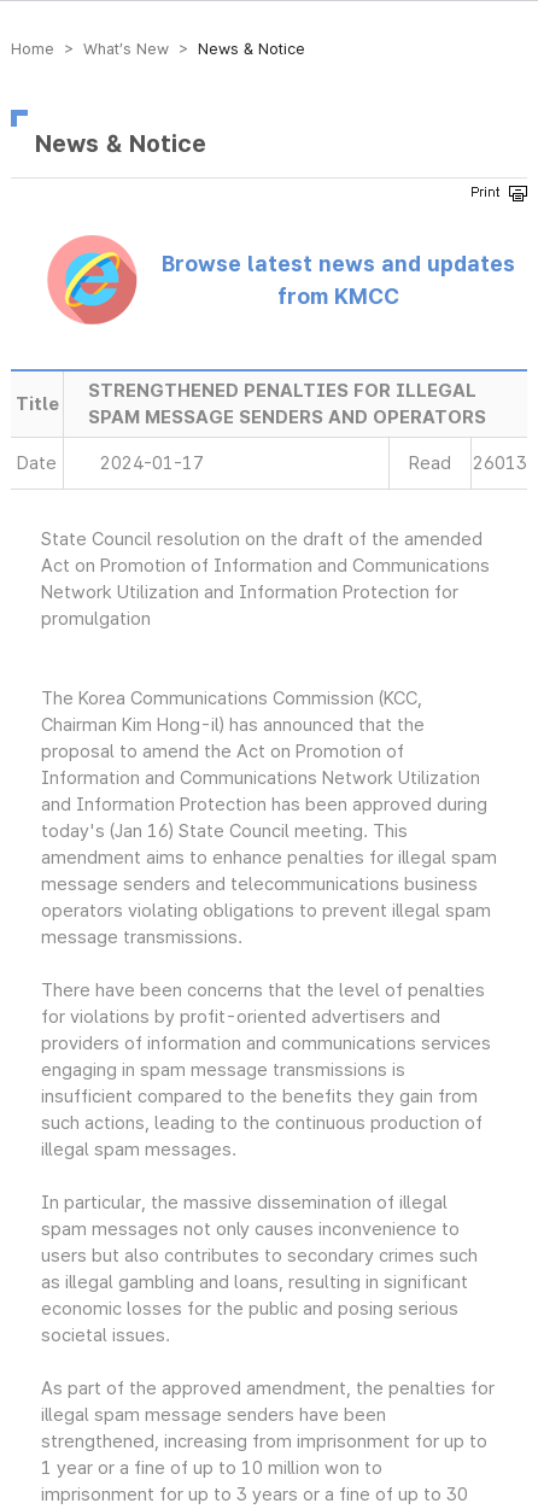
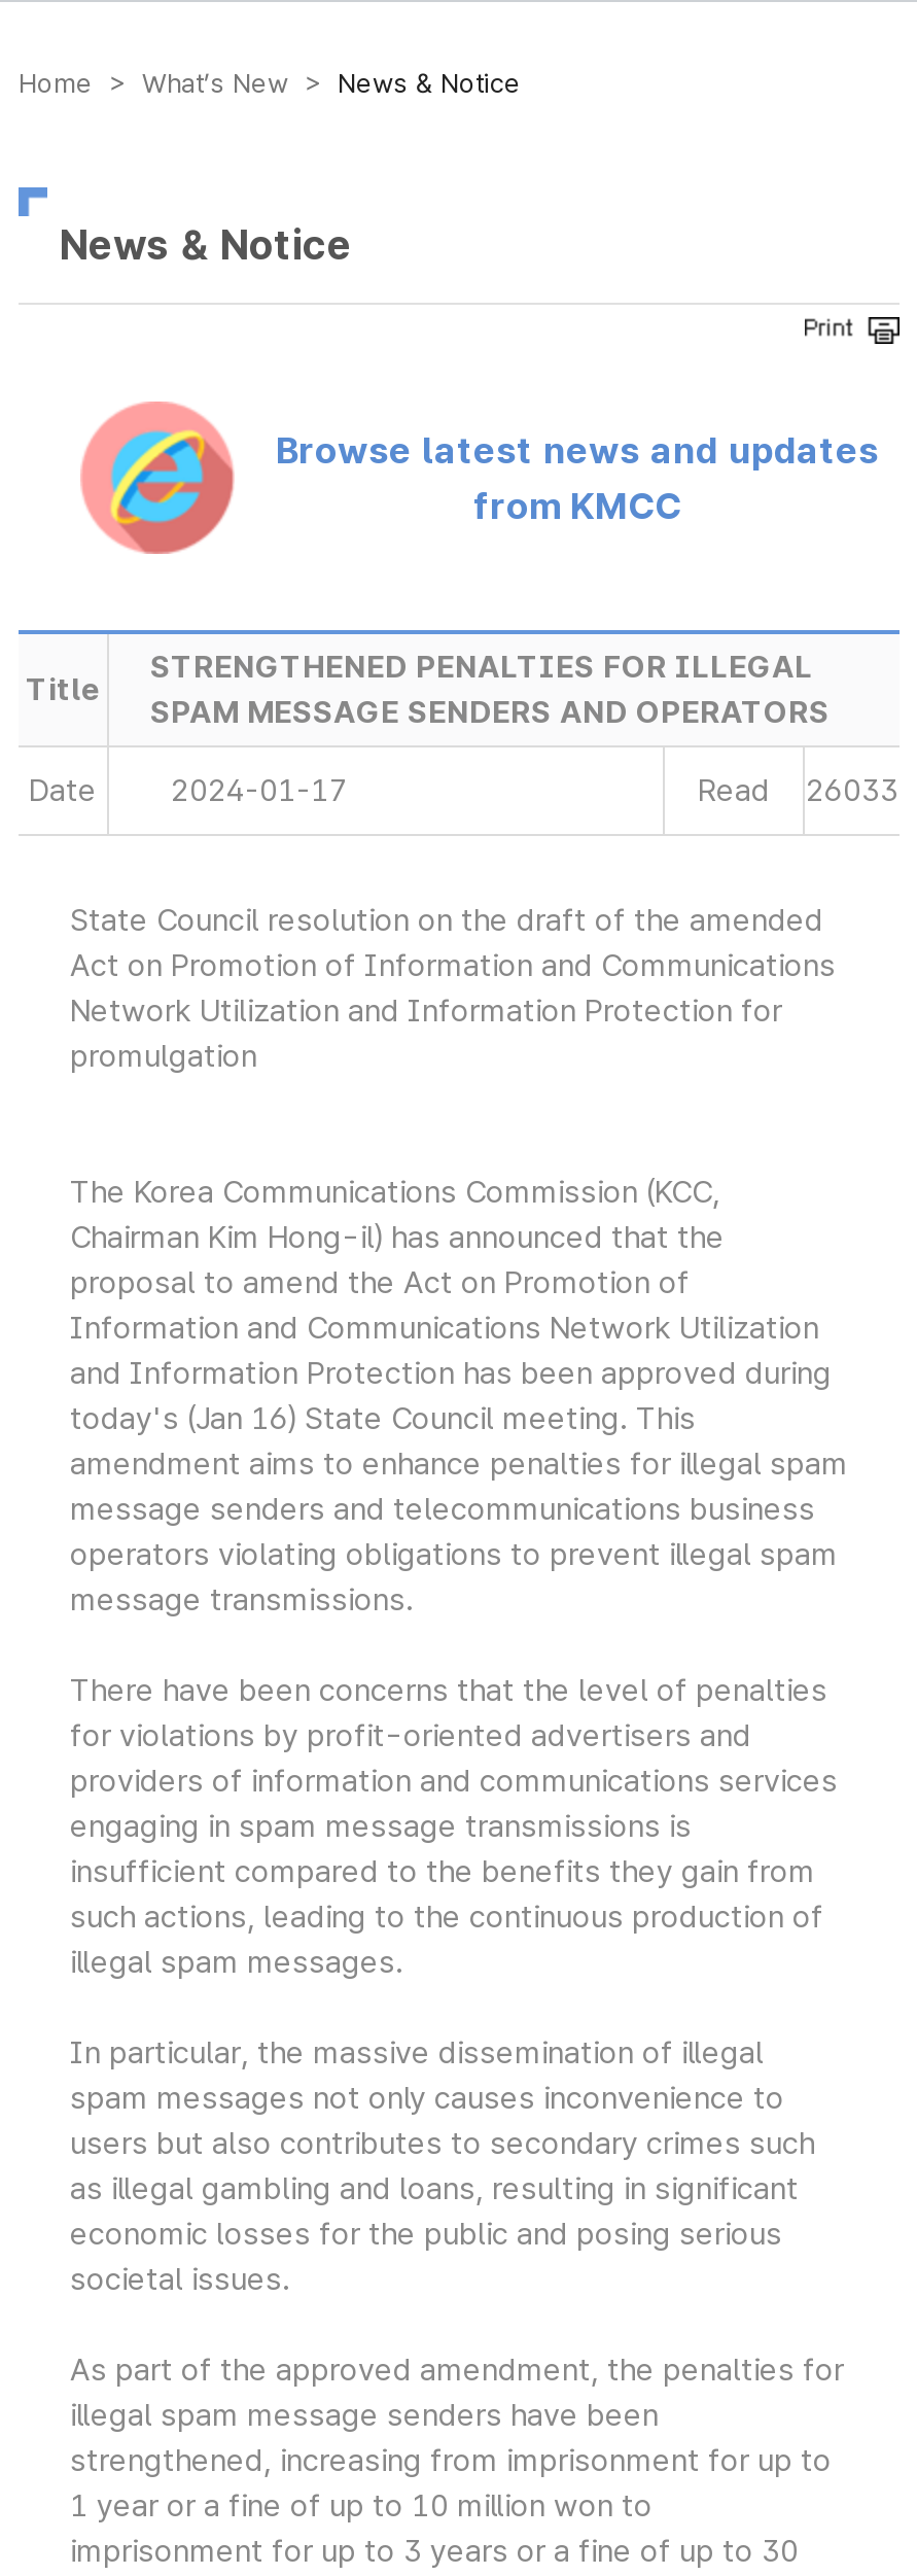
- Read 26013
+ Read 26033
